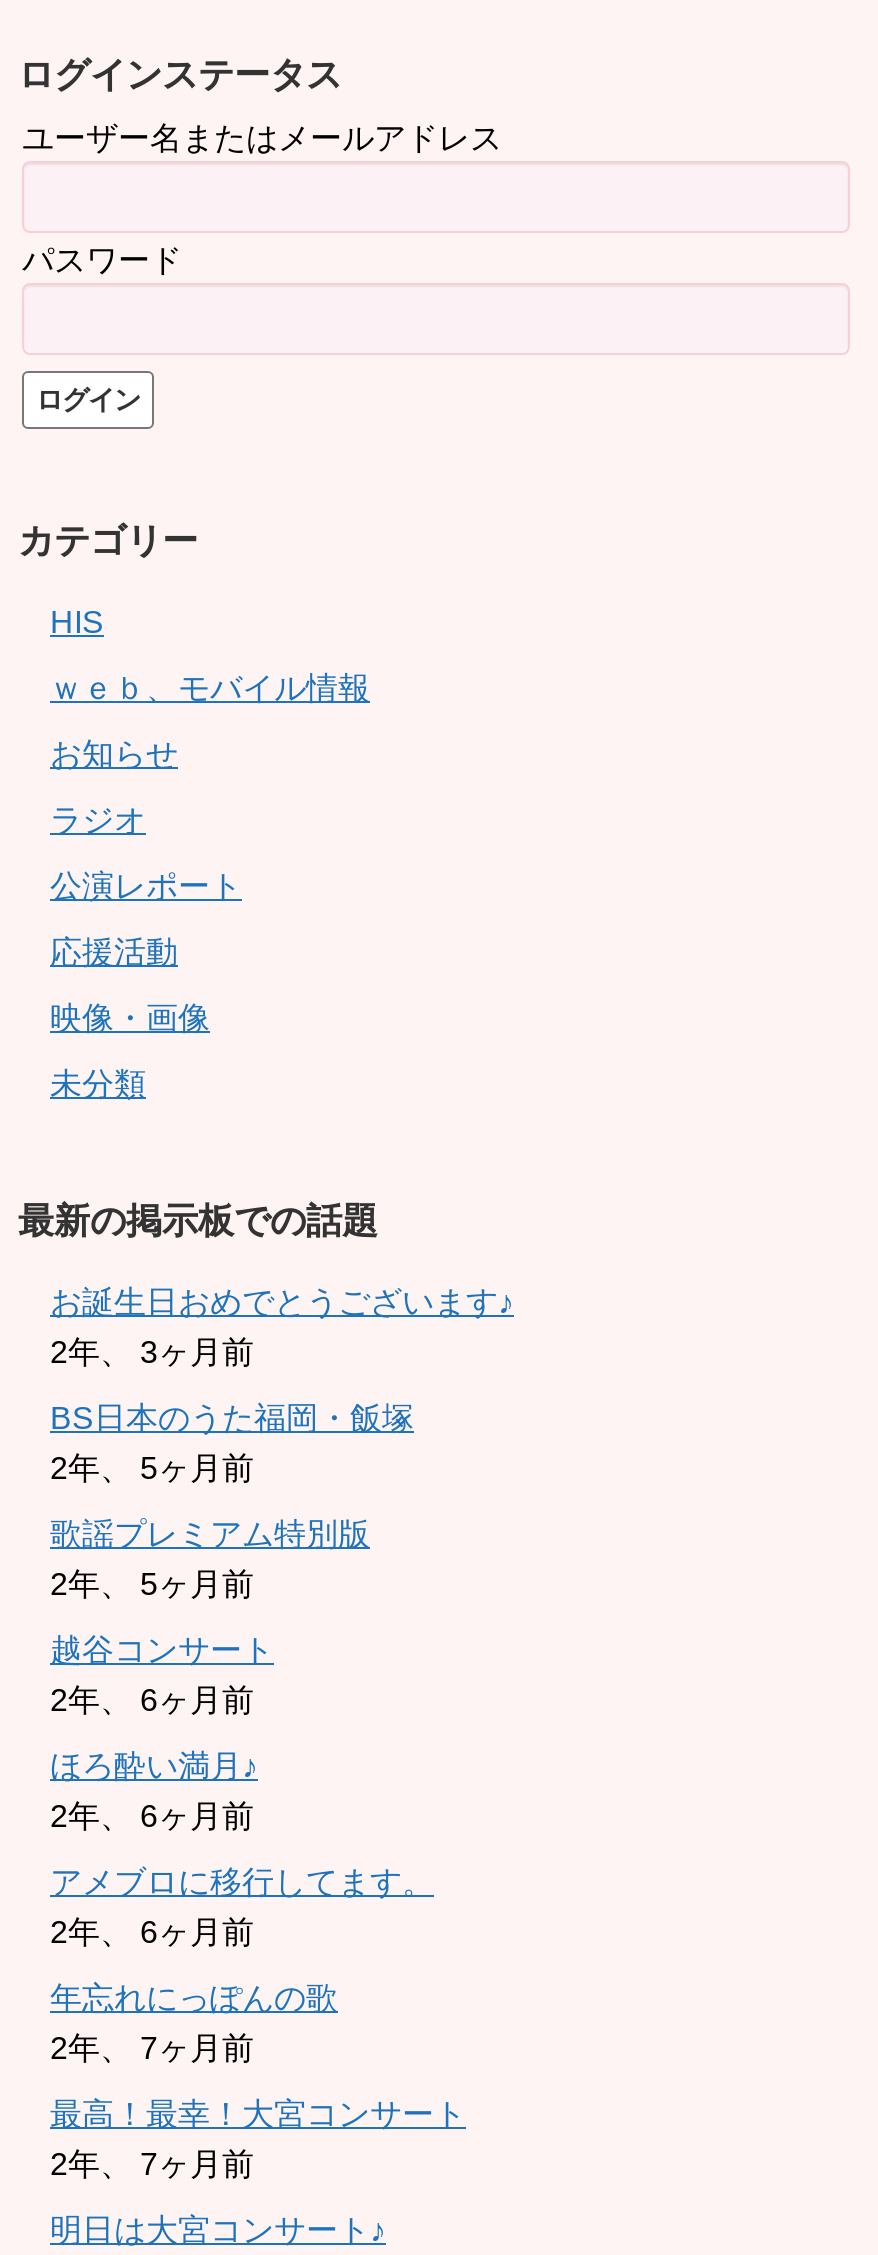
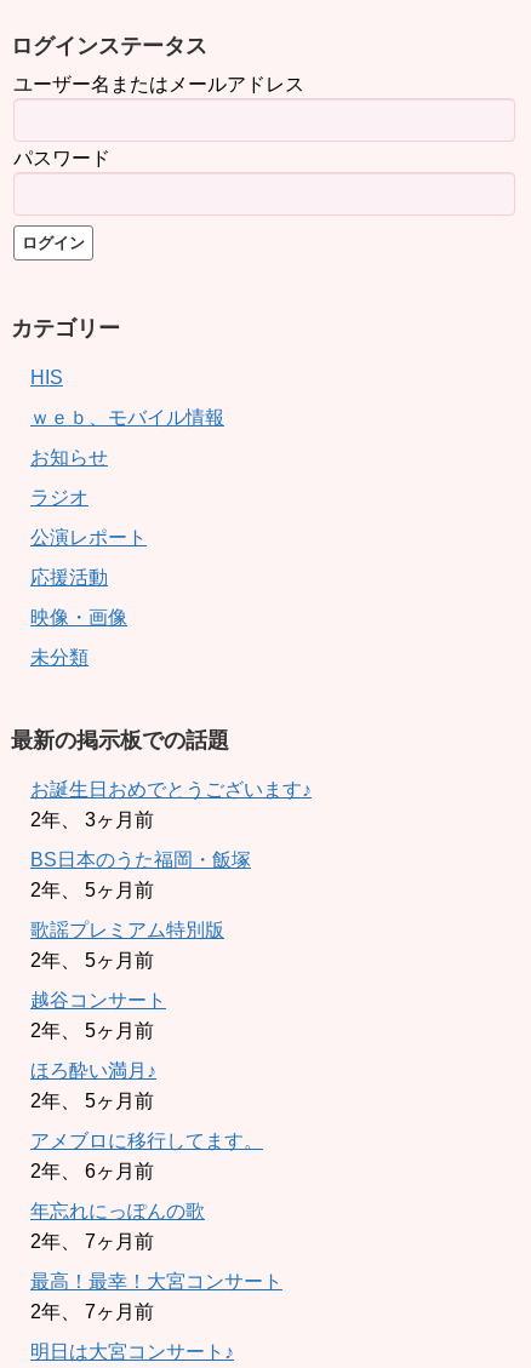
- 2年、 6ヶ月前
+ 2年、 5ヶ月前

- 2年、 6ヶ月前
+ 2年、 5ヶ月前
